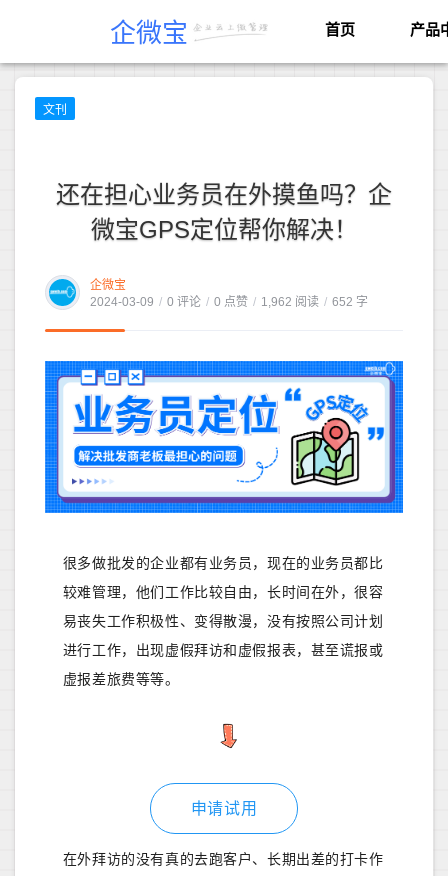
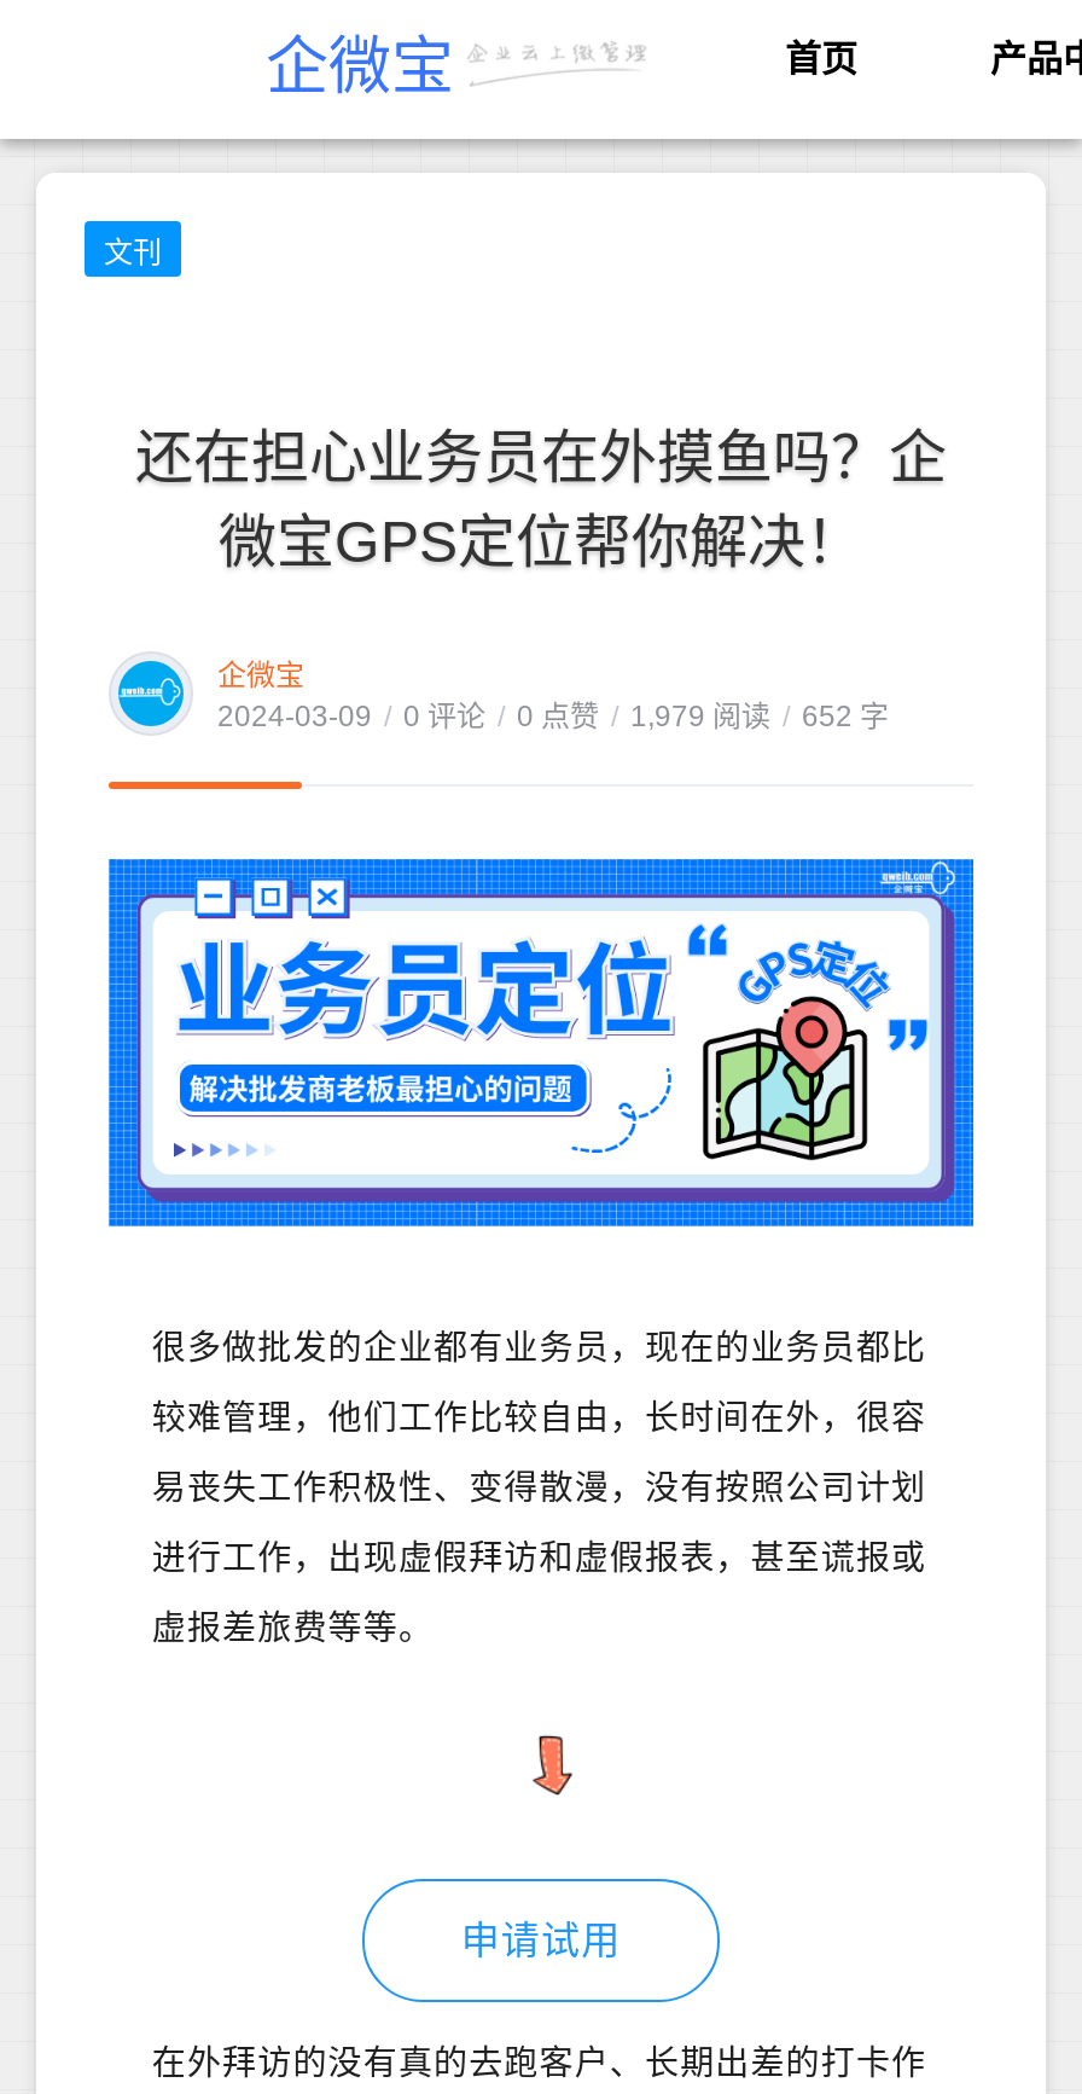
- 2024-03-09 / 0 评论 / 0 点赞 / 1,962 阅读 / 652 字
+ 2024-03-09 / 0 评论 / 0 点赞 / 1,979 阅读 / 652 字
